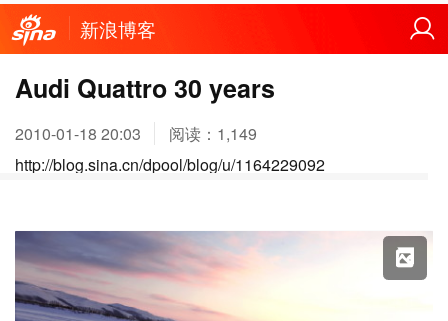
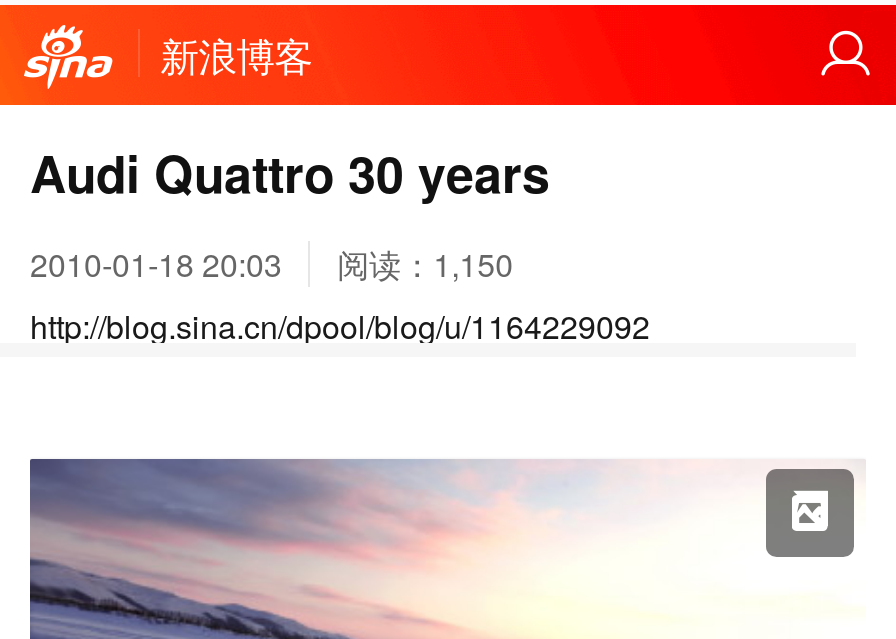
- 2010-01-18 20:03 阅读：1,149
+ 2010-01-18 20:03 阅读：1,150
